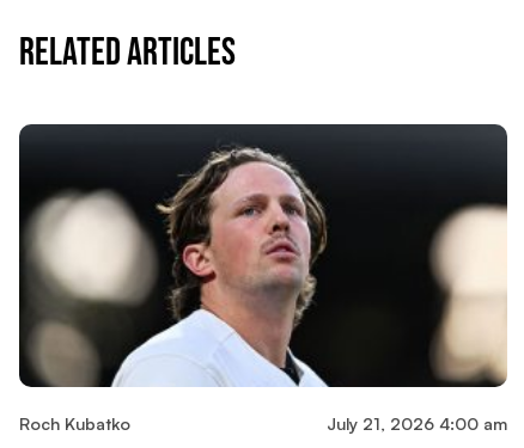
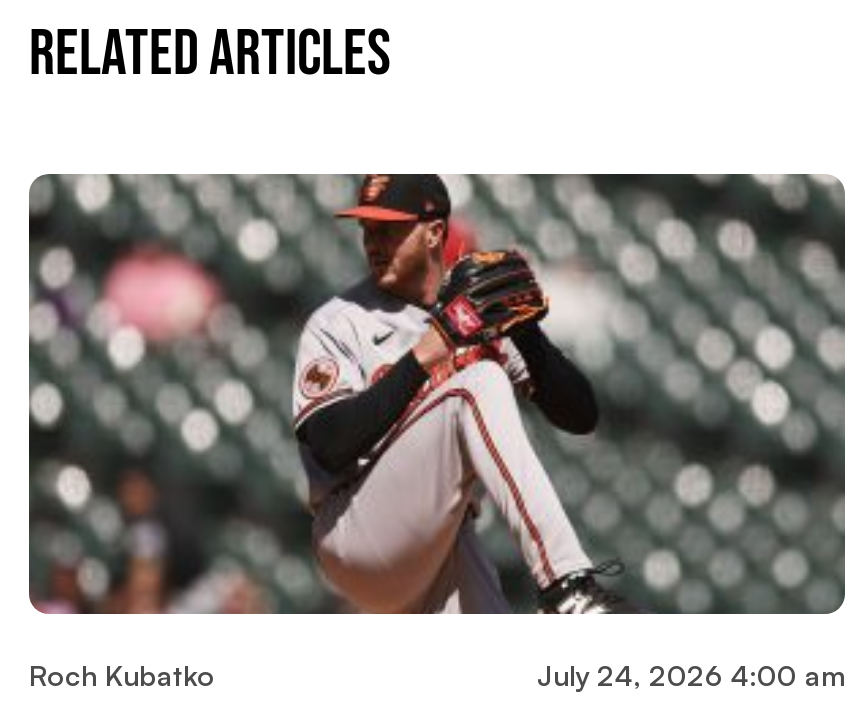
- [image]
- July 21, 2026 4:00 am
+ [image]
+ July 24, 2026 4:00 am
